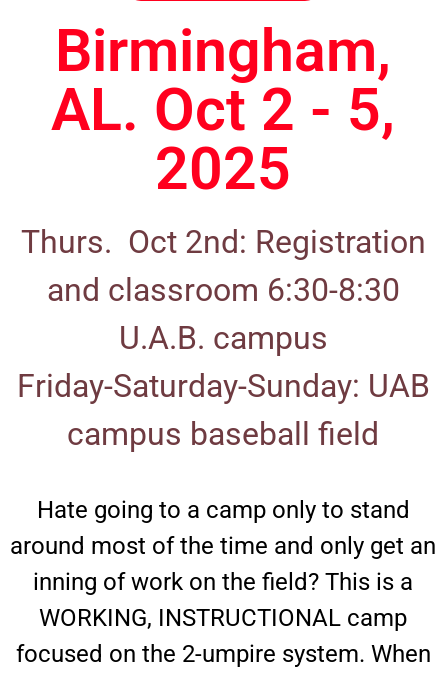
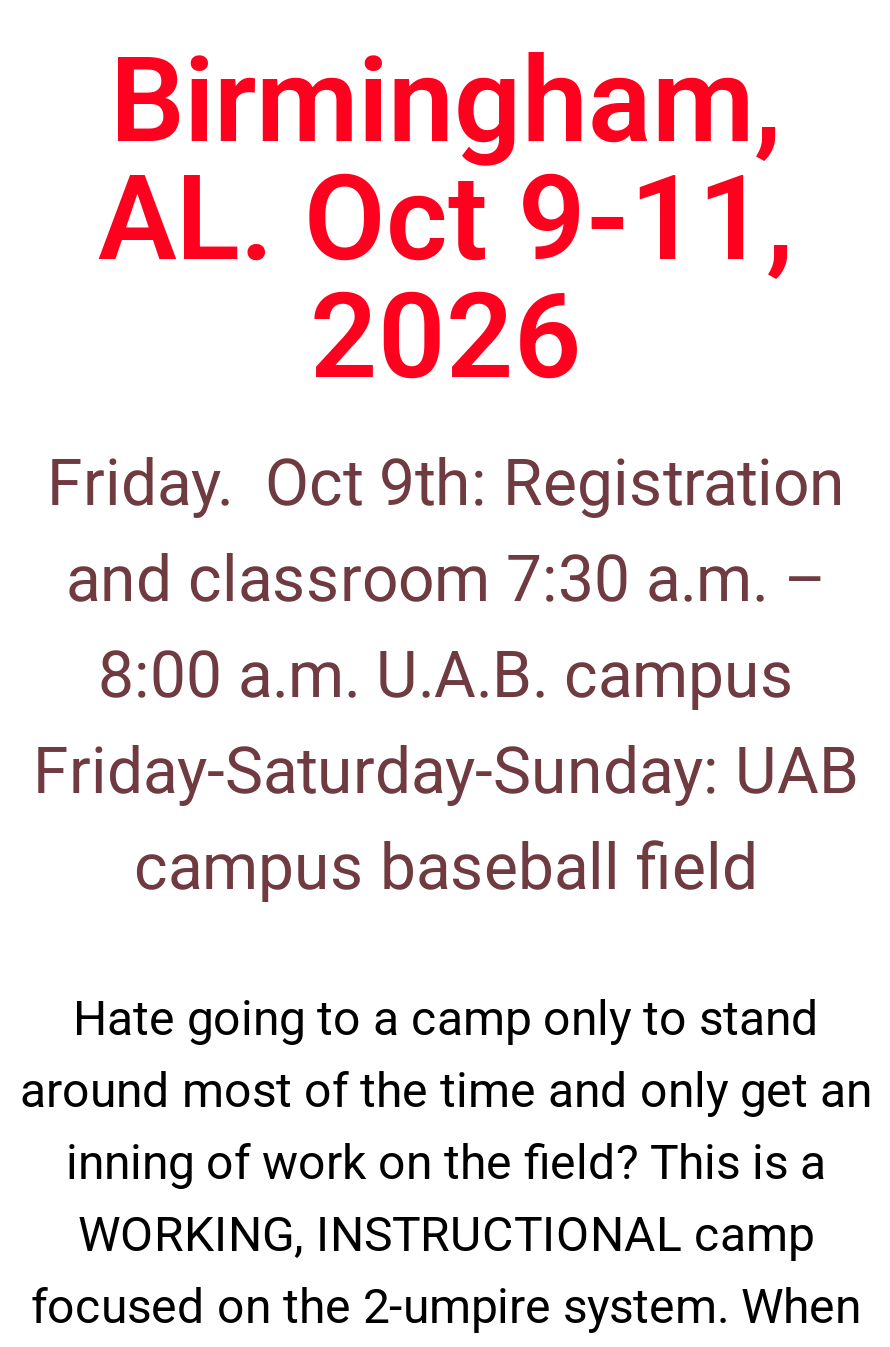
- AL. Oct 2 - 5,
- 2025
- Thurs. Oct 2nd: Registration
- and classroom 6:30-8:30
- U.A.B. campus
+ AL. Oct 9-11,
+ 2026
+ Friday. Oct 9th: Registration
+ and classroom 7:30 a.m. –
+ 8:00 a.m. U.A.B. campus
